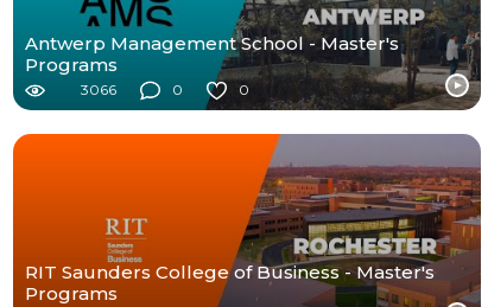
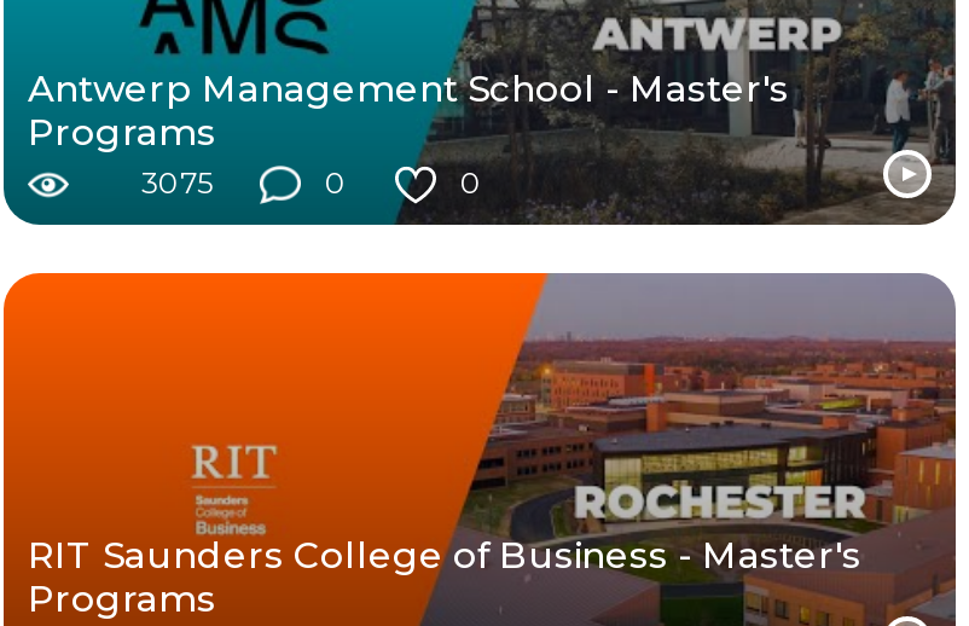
- 3066
+ 3075
